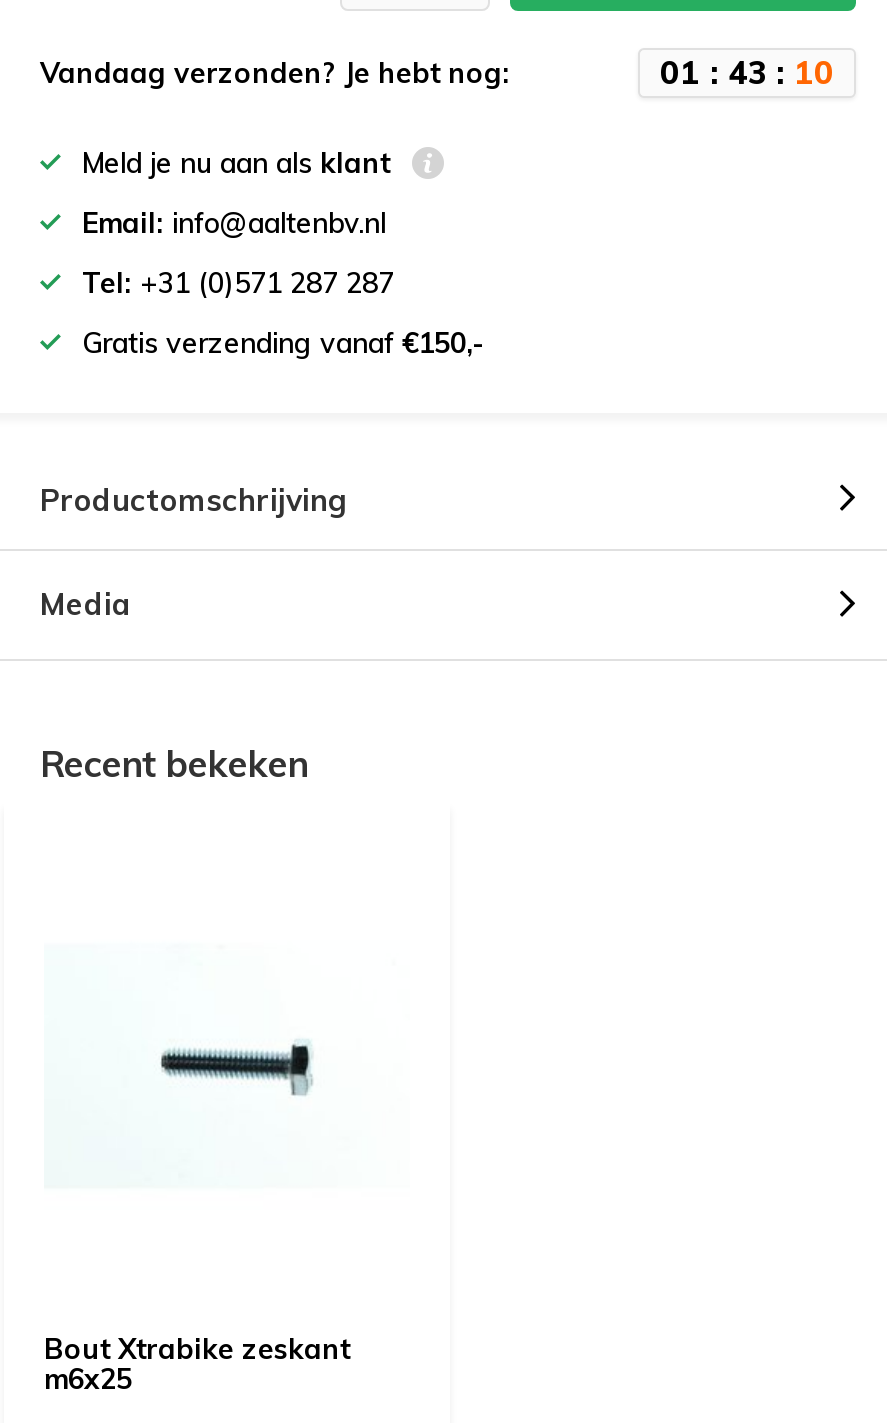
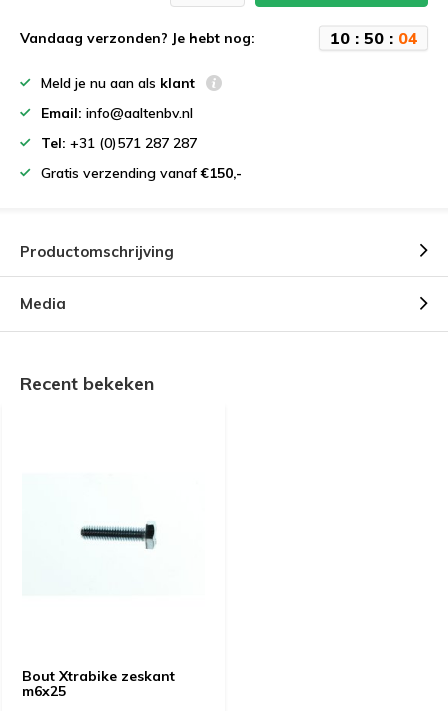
- 01: 43: 10
+ 10: 50: 04
